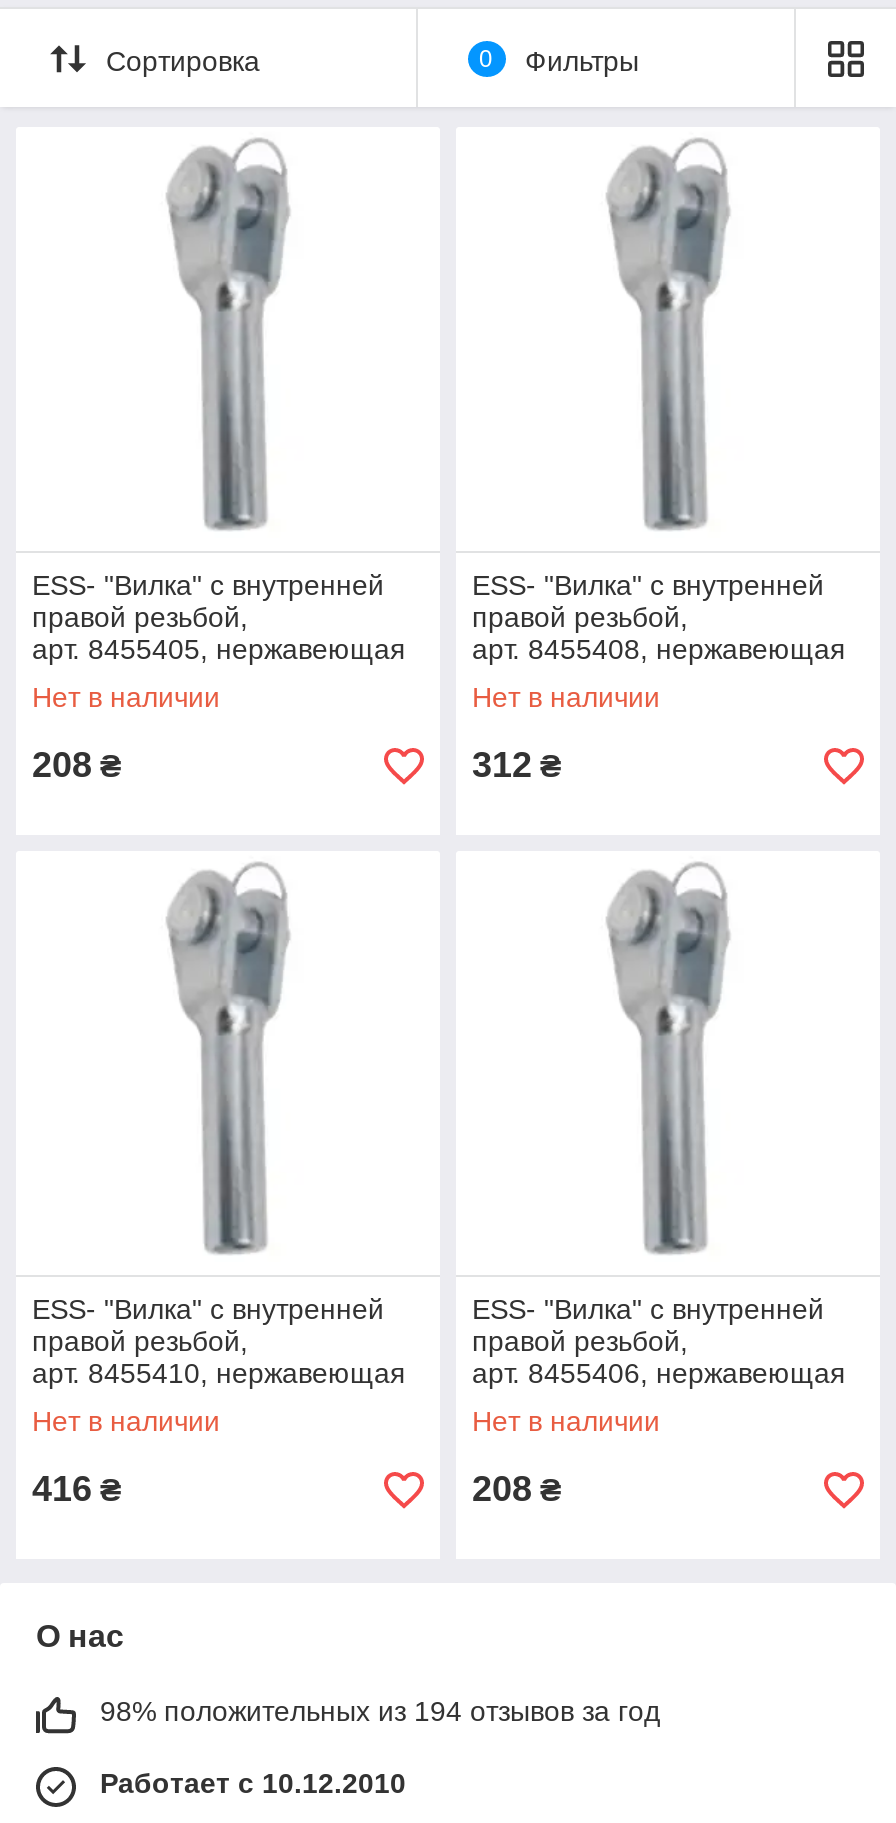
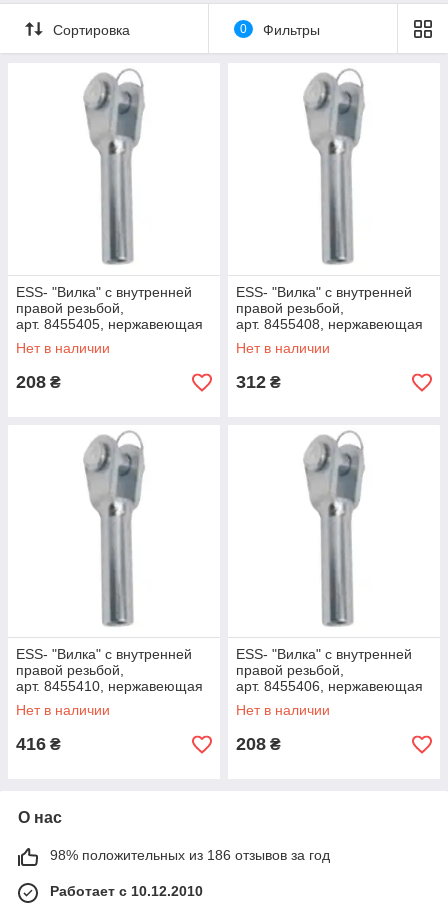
- 98% положительных из 194 отзывов за год
+ 98% положительных из 186 отзывов за год
